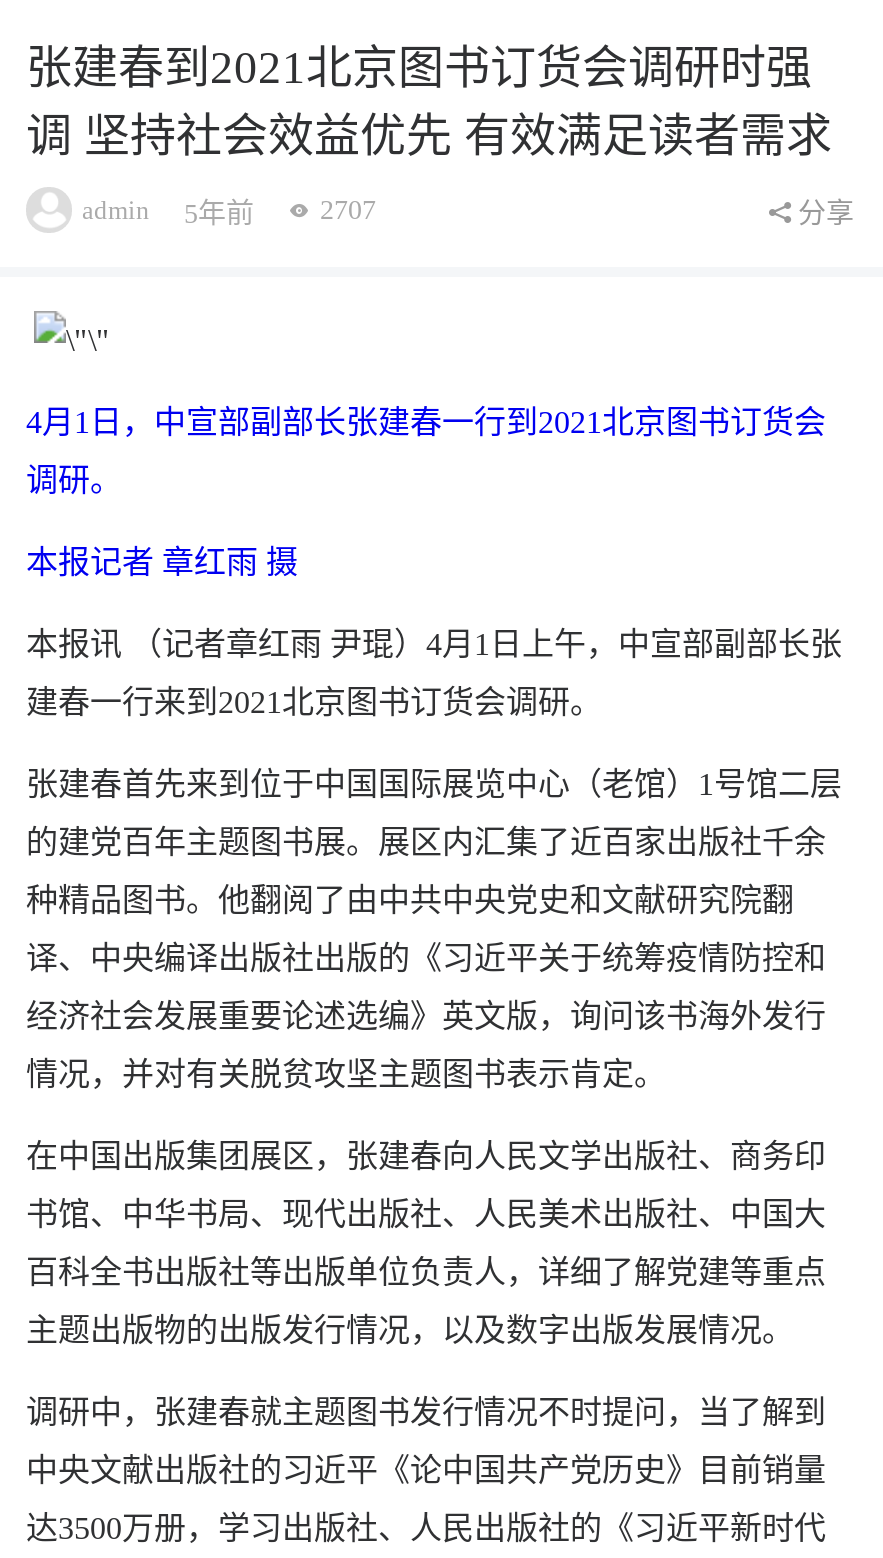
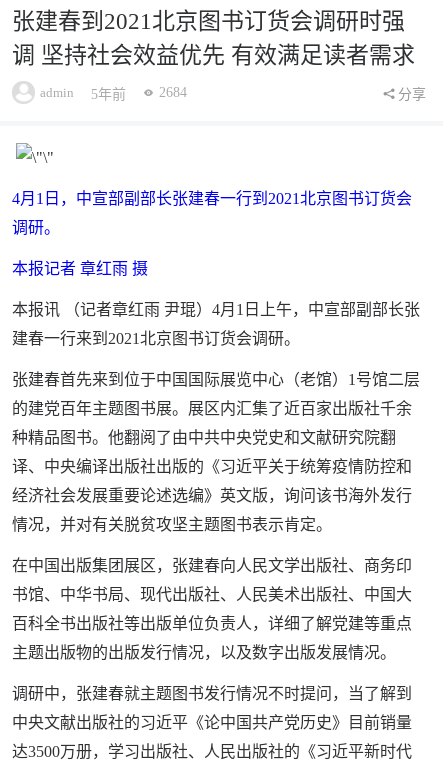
- 2707
+ 2684
